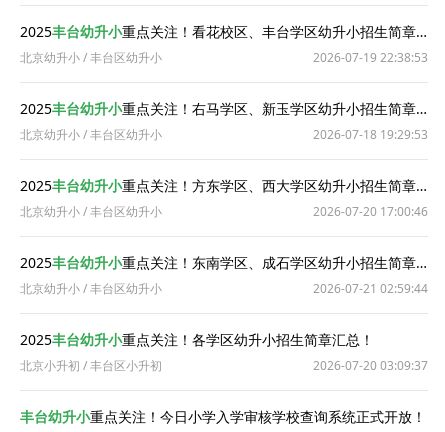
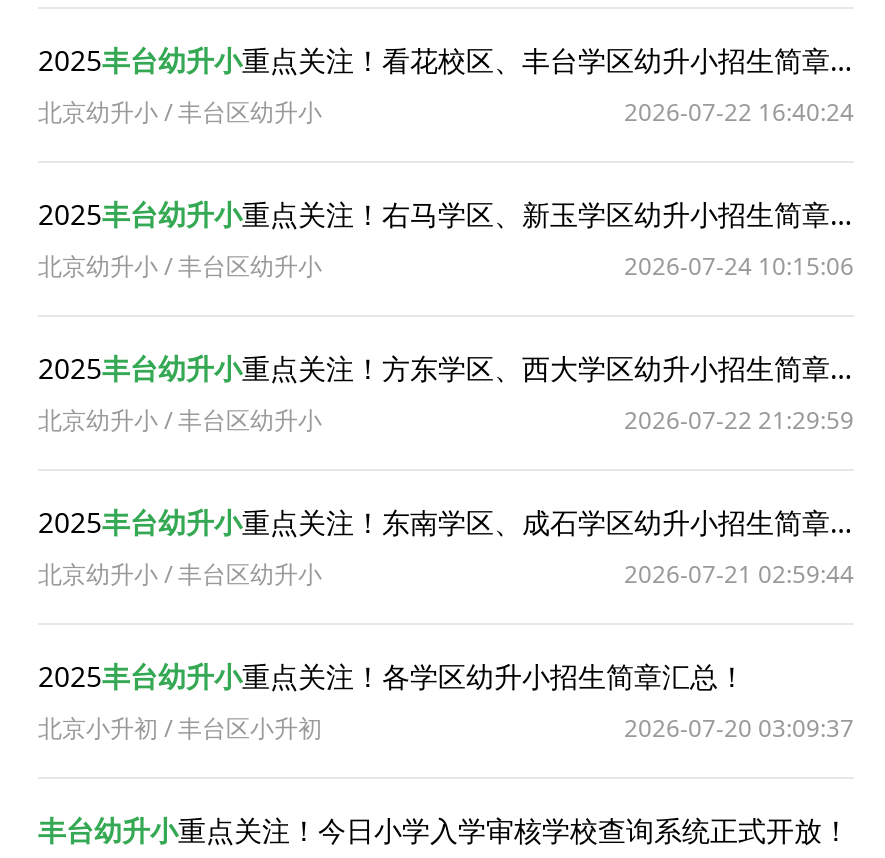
- 2026-07-19 22:38:53
+ 2026-07-22 16:40:24

- 2026-07-18 19:29:53
+ 2026-07-24 10:15:06

- 2026-07-20 17:00:46
+ 2026-07-22 21:29:59
